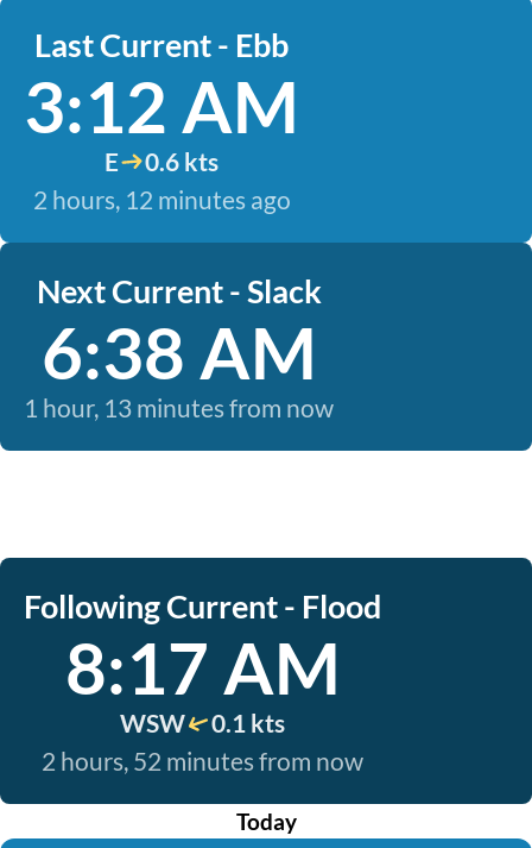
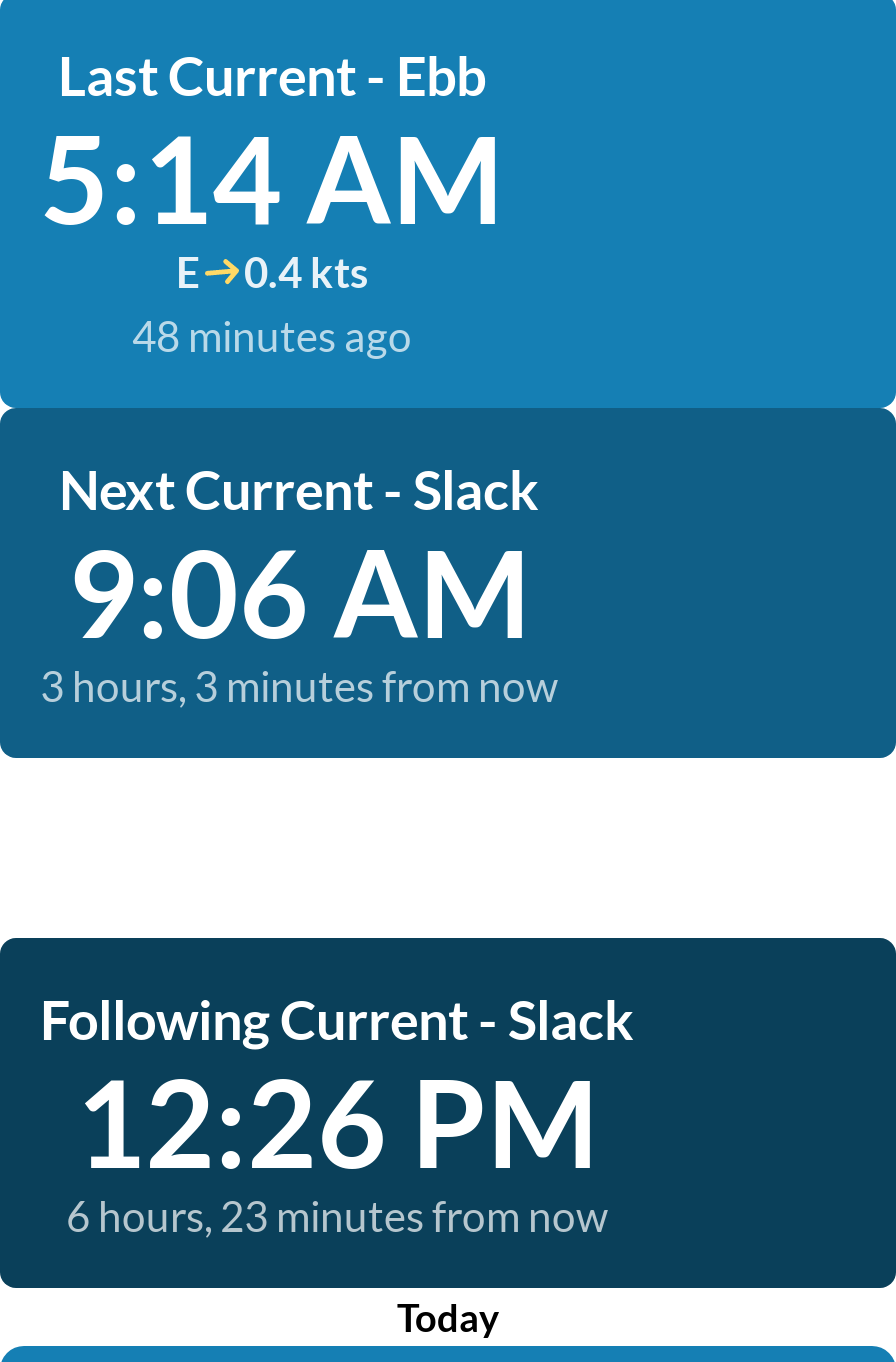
- 3:12 AM
+ 5:14 AM

- 0.6 kts
- 2 hours, 12 minutes ago
+ 0.4 kts
+ 48 minutes ago

- 6:38 AM
- 1 hour, 13 minutes from now
+ 9:06 AM
+ 3 hours, 3 minutes from now

- Following Current - Flood
- 8:17 AM
- WSW
- 0.1 kts
- 2 hours, 52 minutes from now
+ Following Current - Slack
+ 12:26 PM
+ 6 hours, 23 minutes from now
